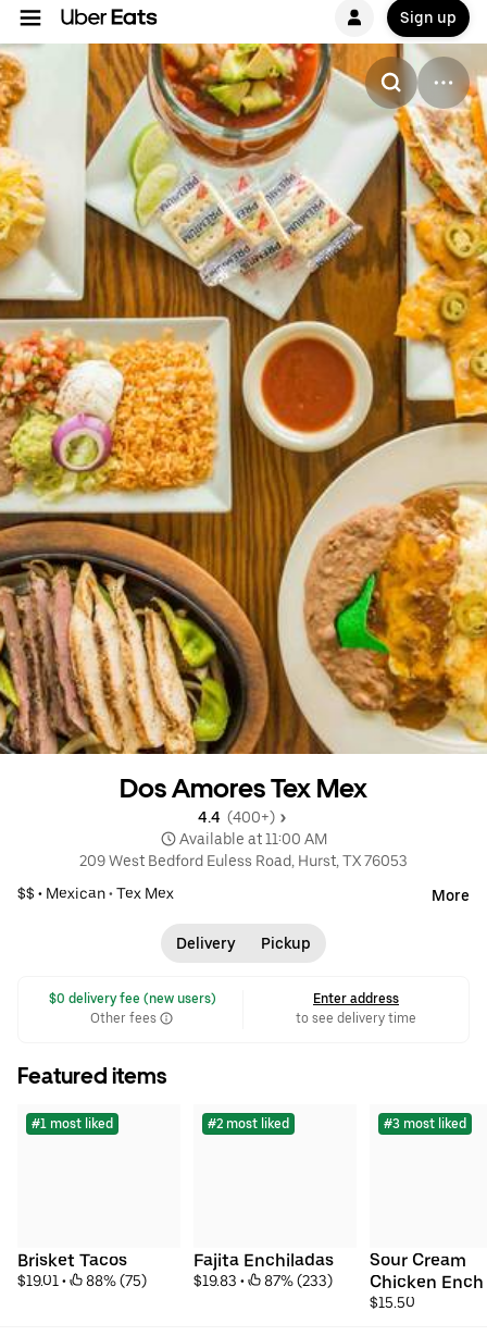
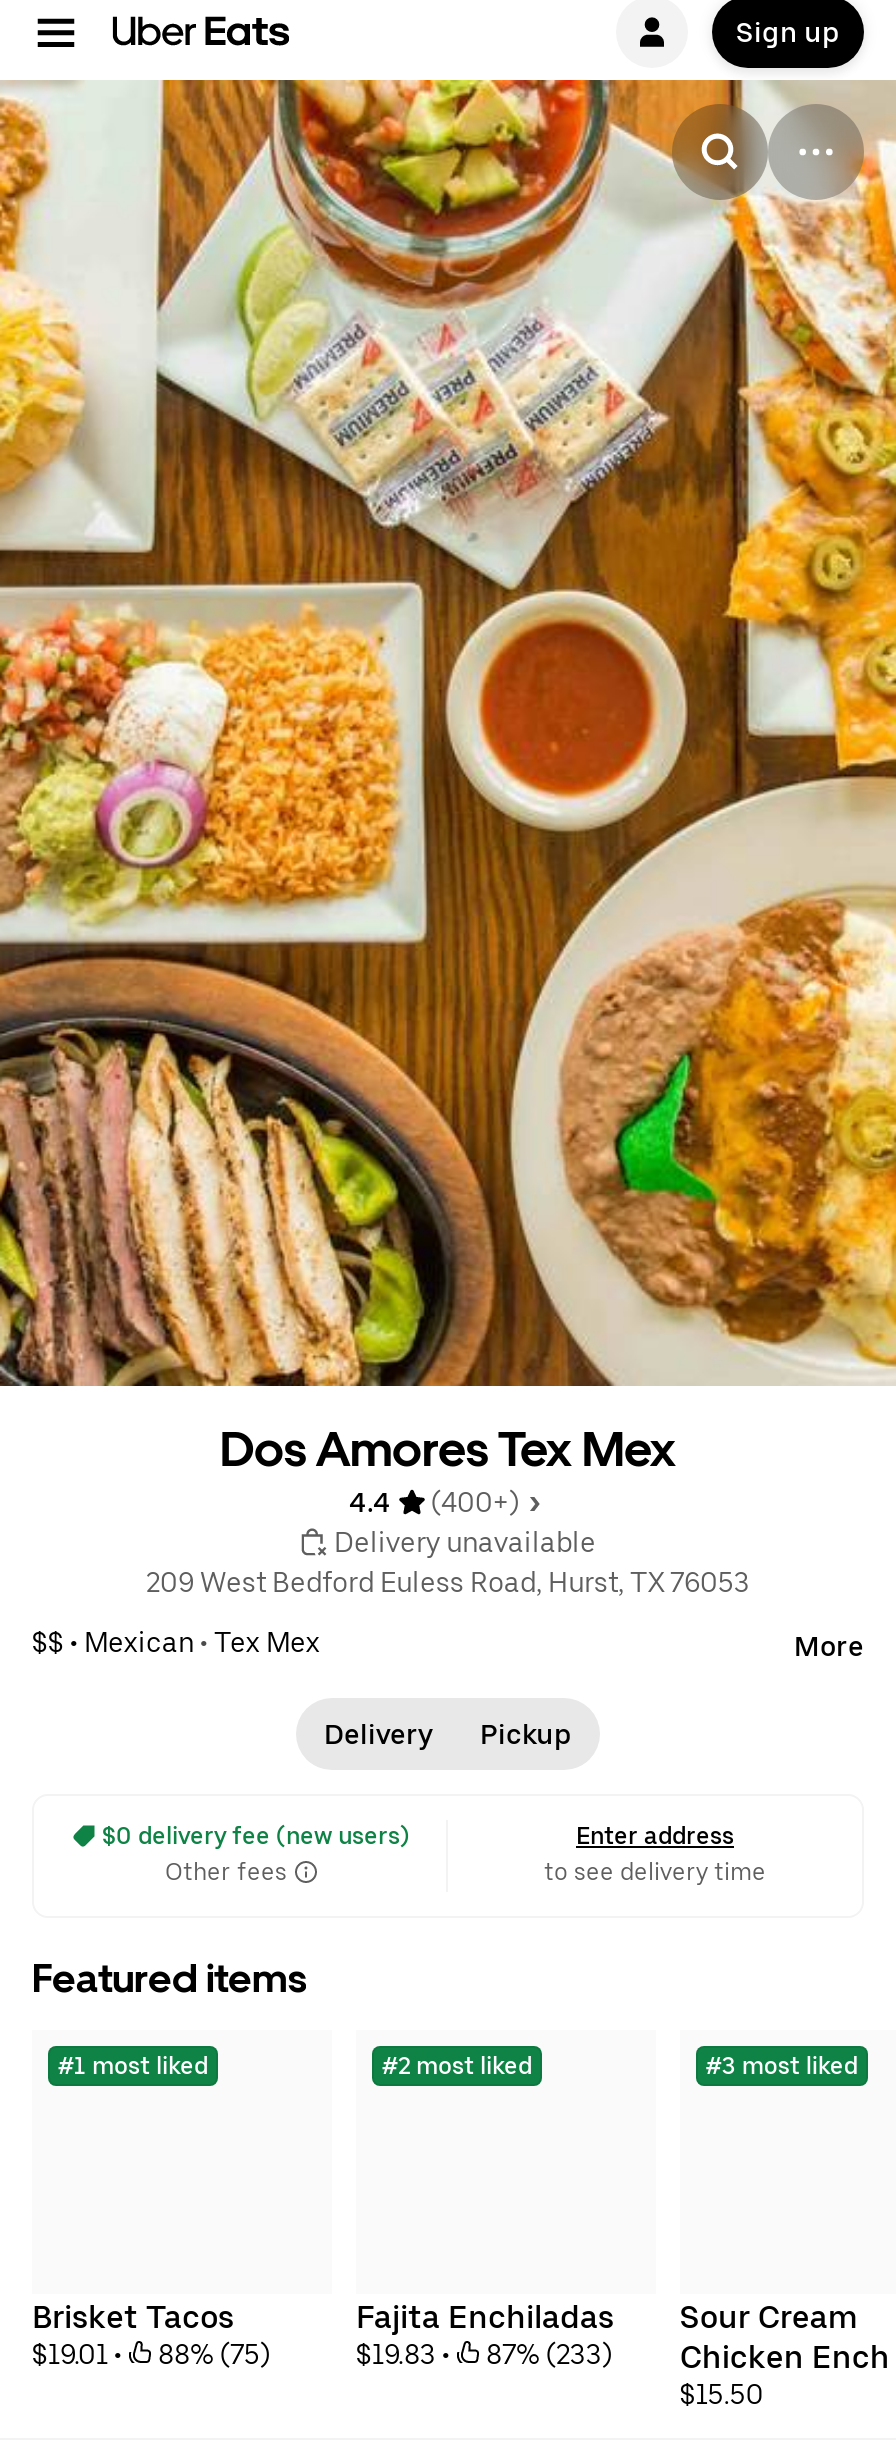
- 4.4 (400+)
- Available at 11:00 AM
+ 4.4
+ (400+)
+ Delivery unavailable
